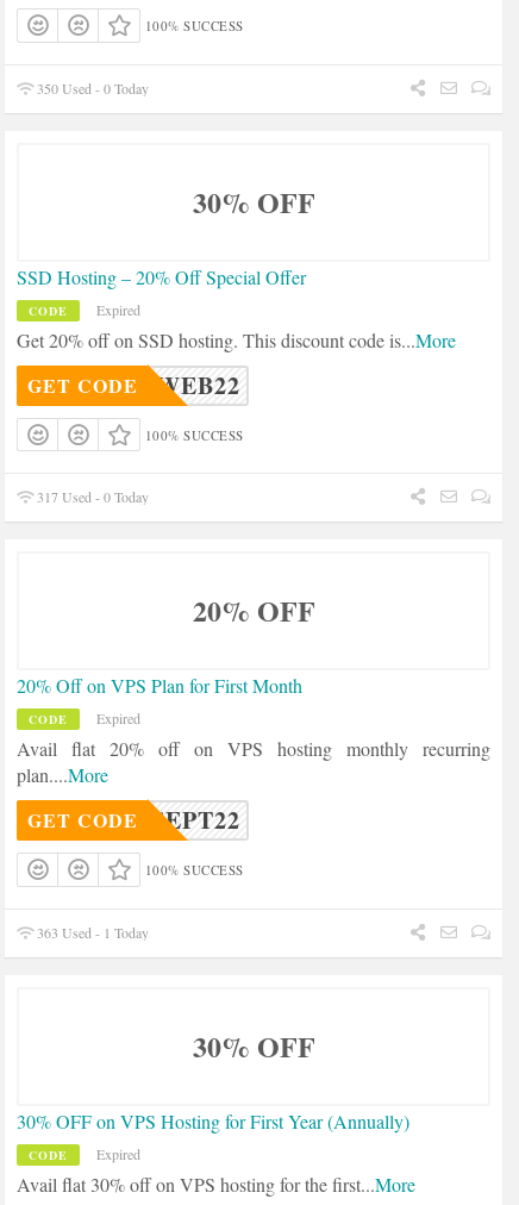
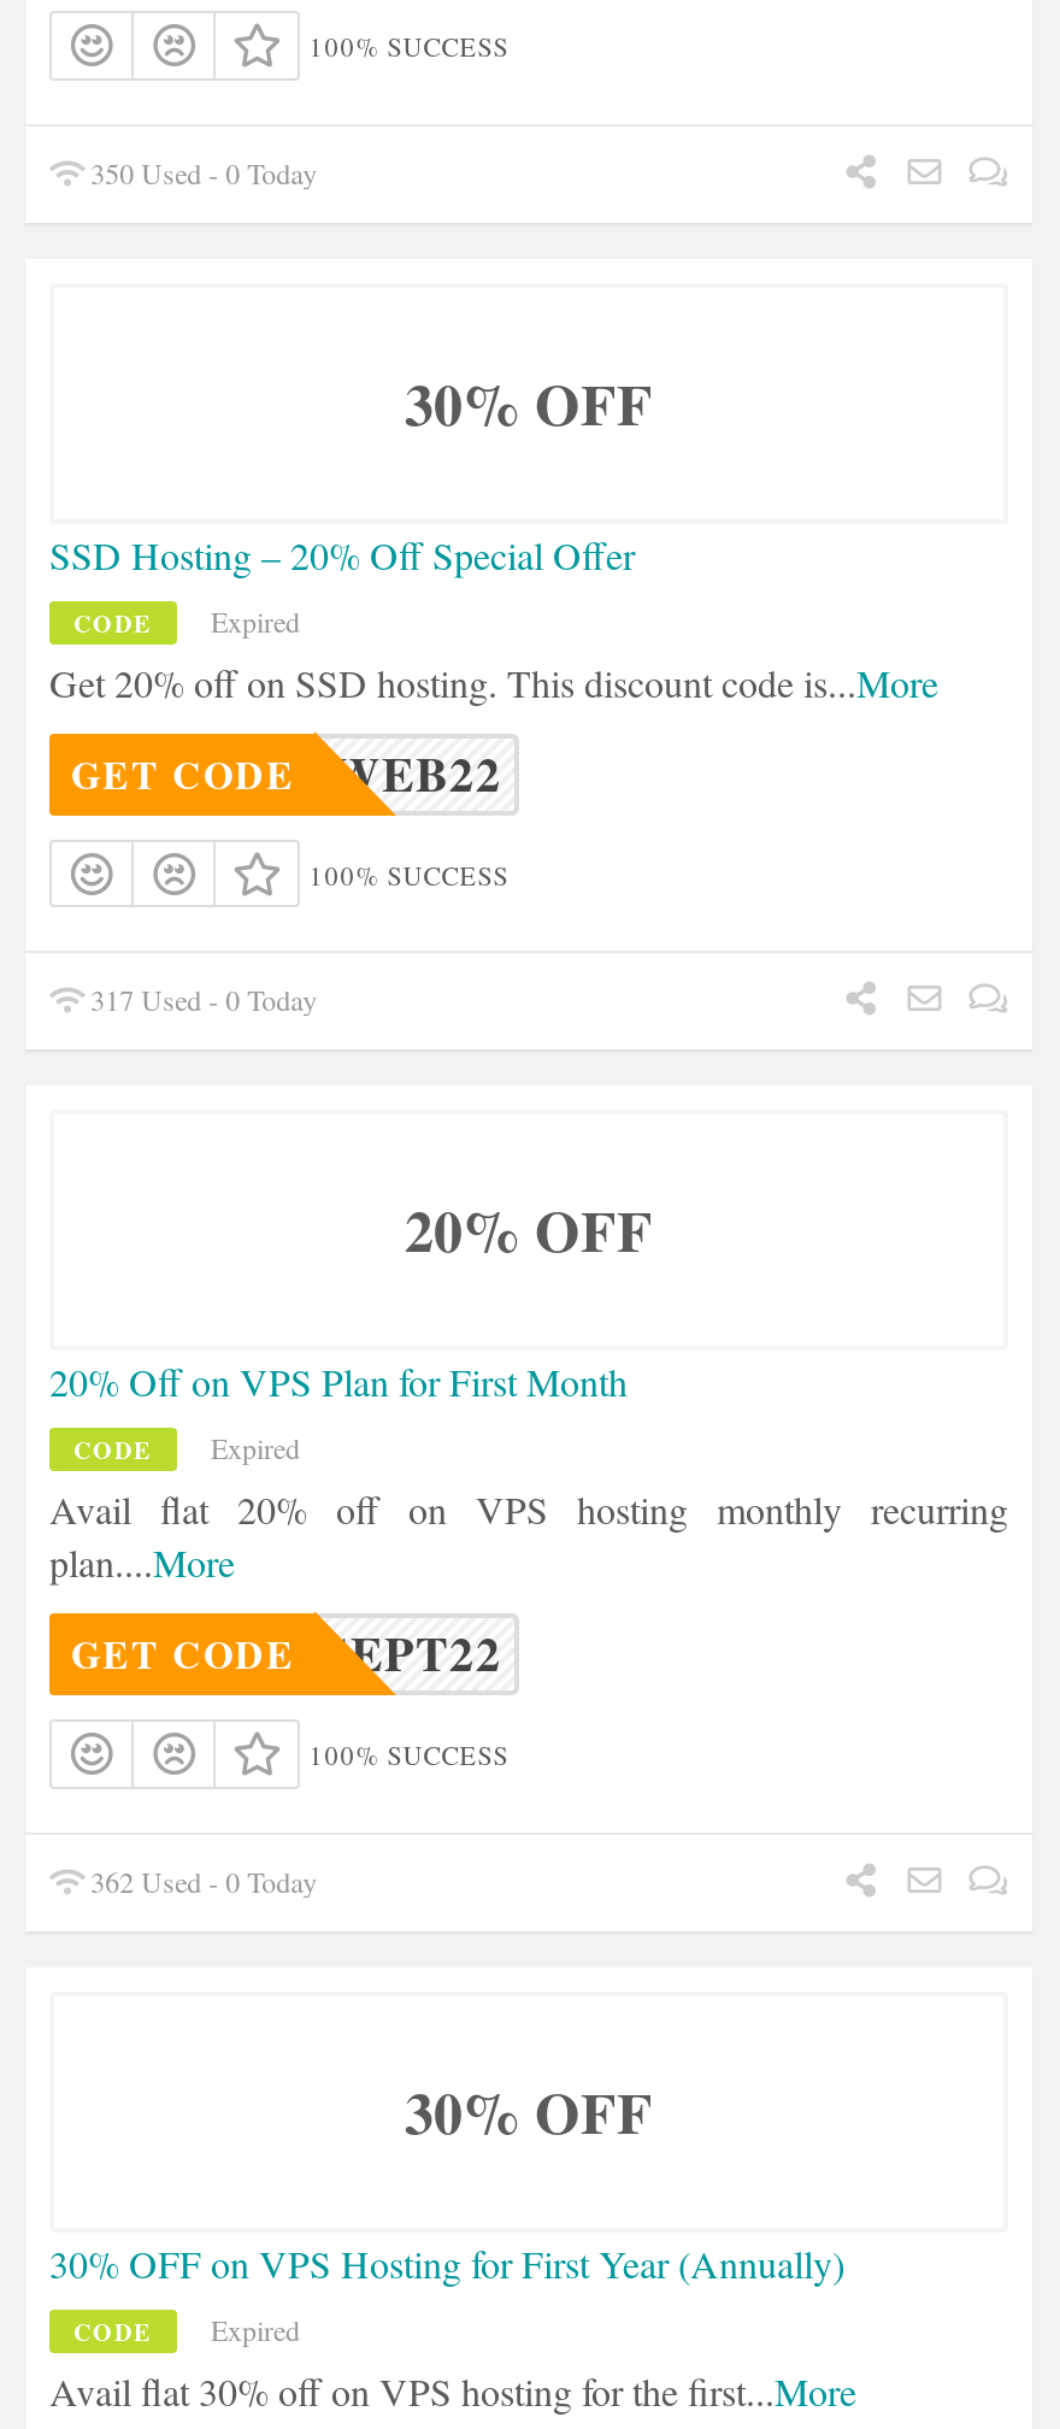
- 363 Used - 1 Today
+ 362 Used - 0 Today
